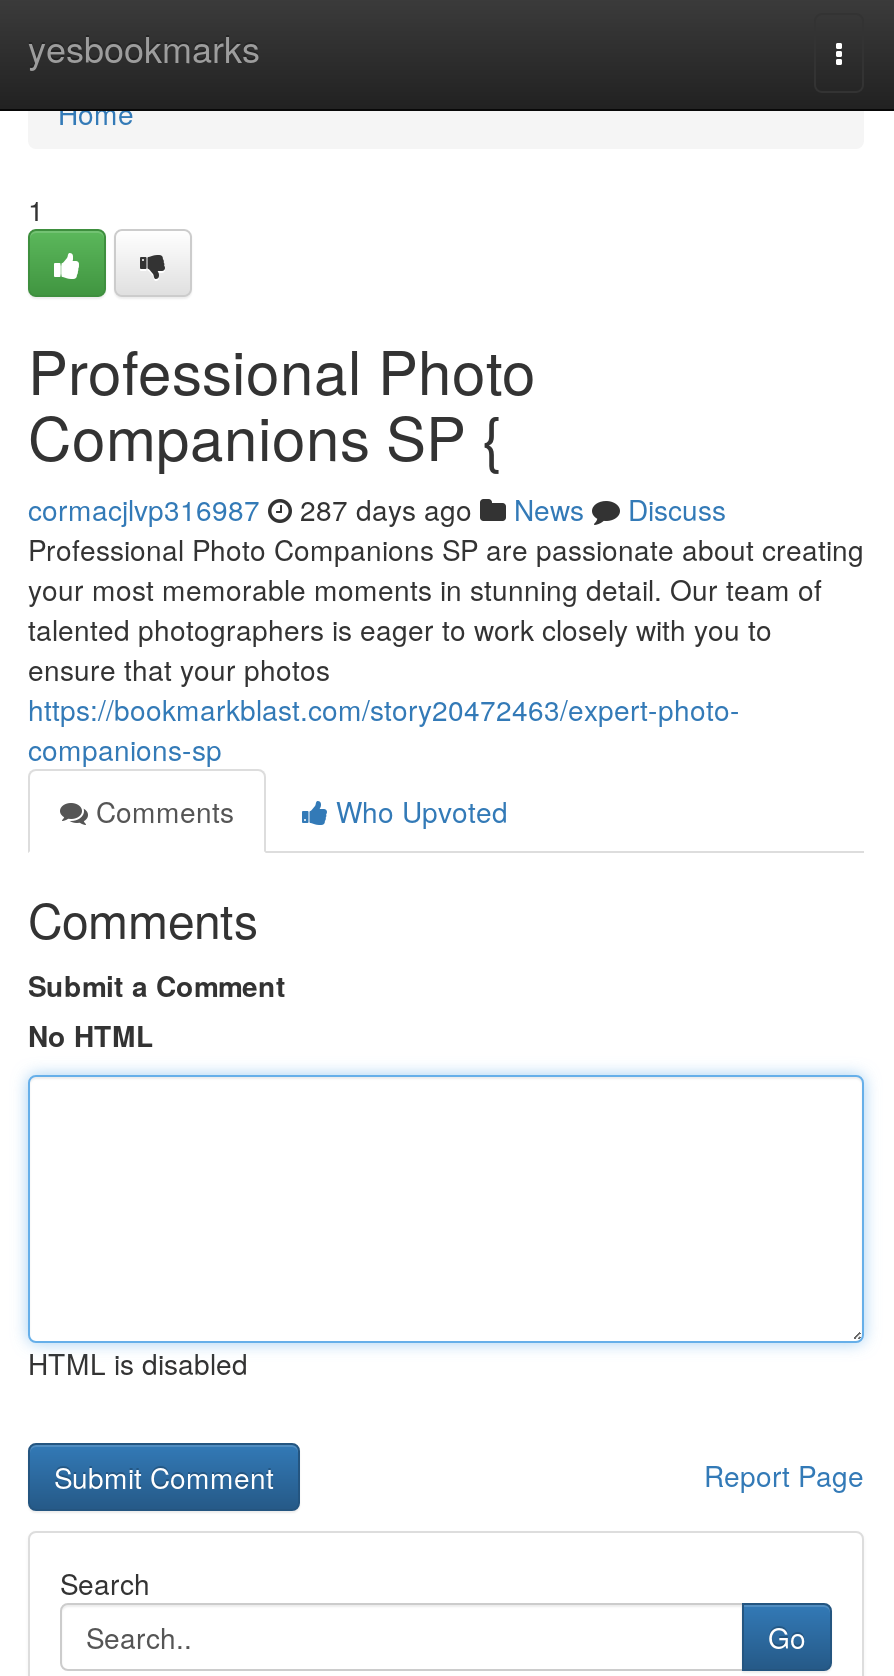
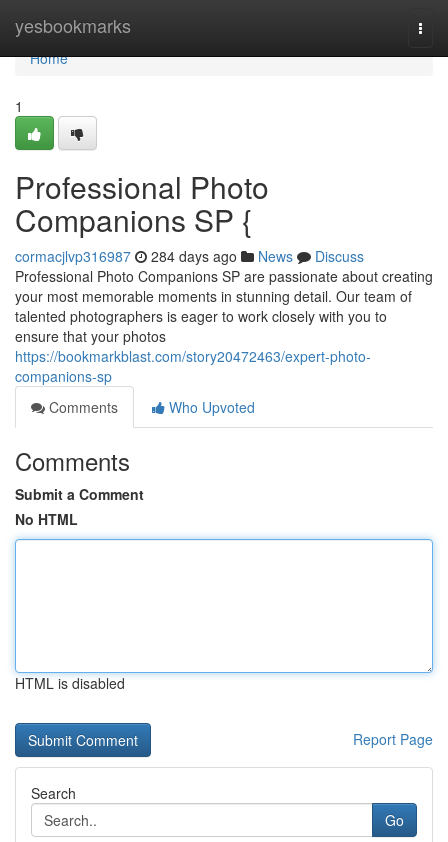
- cormacjlvp316987 287 days ago News Discuss
+ cormacjlvp316987 284 days ago News Discuss
